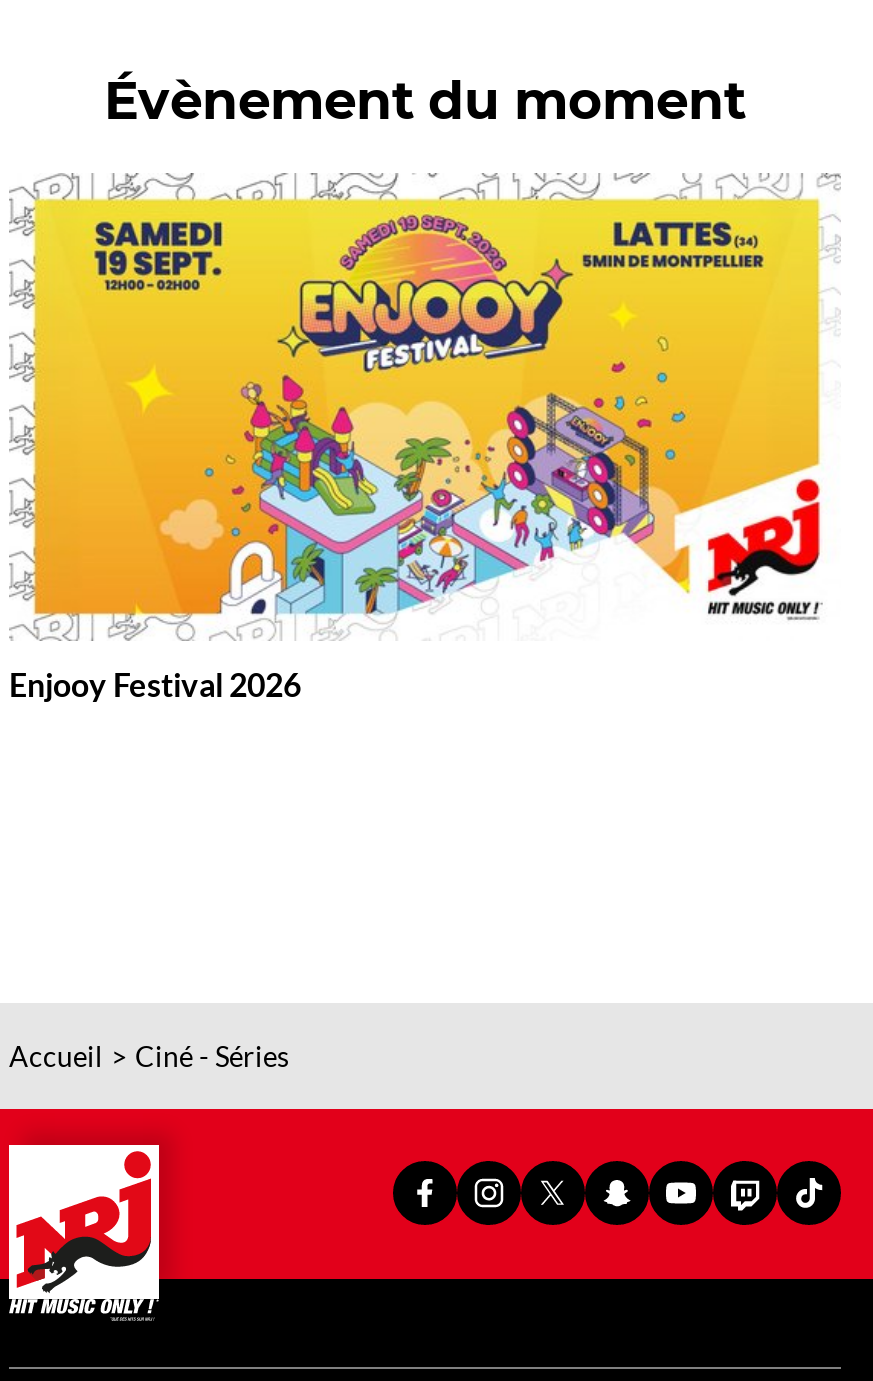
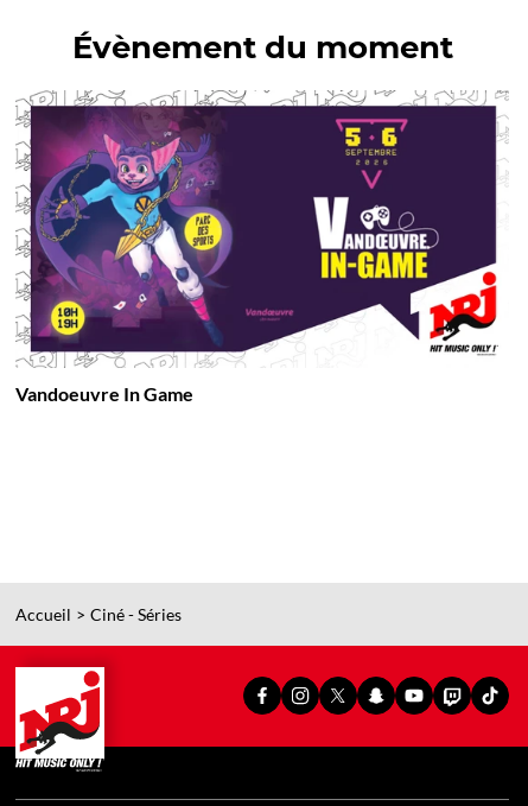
- [image]
- Enjooy Festival 2026
+ [image]
+ Vandoeuvre In Game
